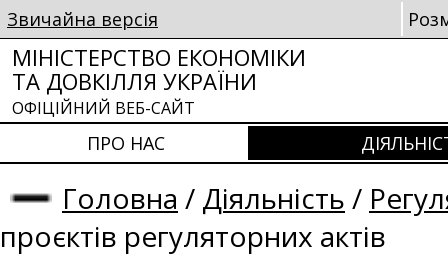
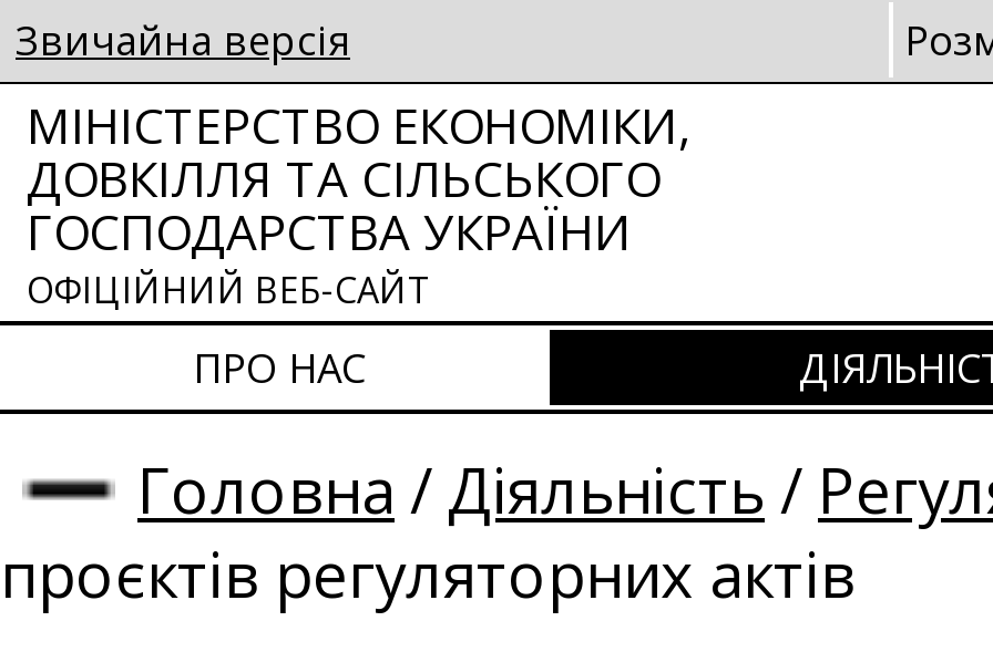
- МІНІСТЕРСТВО ЕКОНОМІКИ
- ТА ДОВКІЛЛЯ УКРАЇНИ
+ МІНІСТЕРСТВО ЕКОНОМІКИ,
+ ДОВКІЛЛЯ ТА СІЛЬСЬКОГО
+ ГОСПОДАРСТВА УКРАЇНИ
